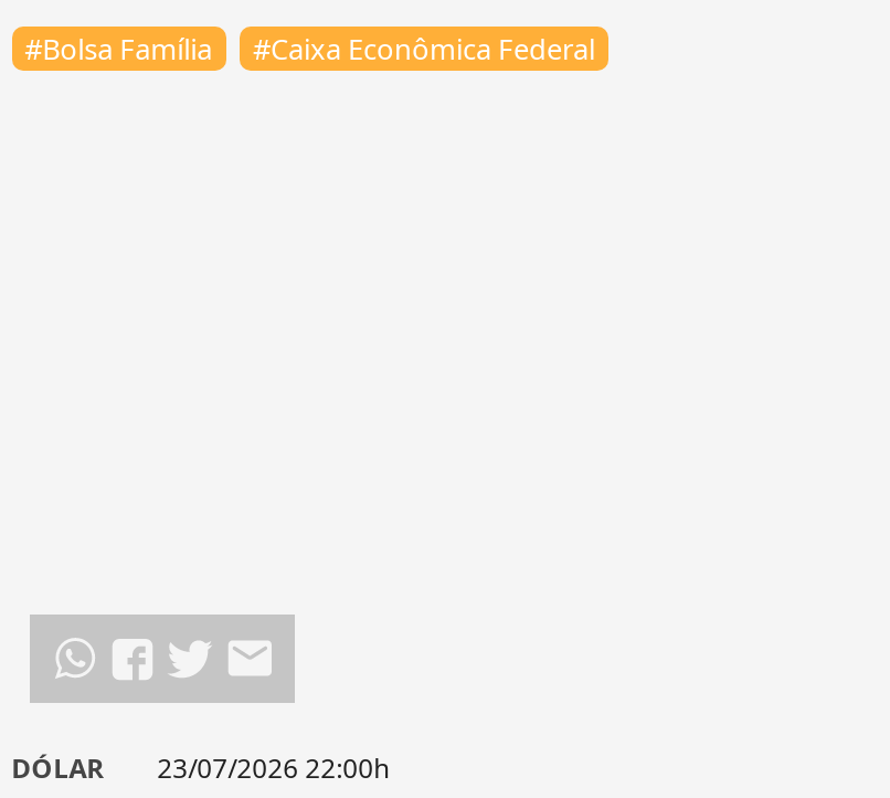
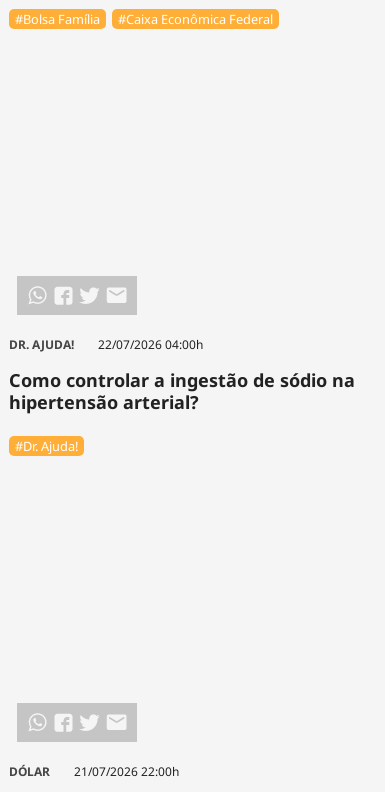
+ DR. AJUDA!
+ 22/07/2026 04:00h
+ Como controlar a ingestão de sódio na
+ hipertensão arterial?
+ #Dr. Ajuda!

- DÓLAR 23/07/2026 22:00h
+ DÓLAR 21/07/2026 22:00h
